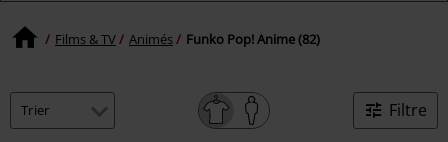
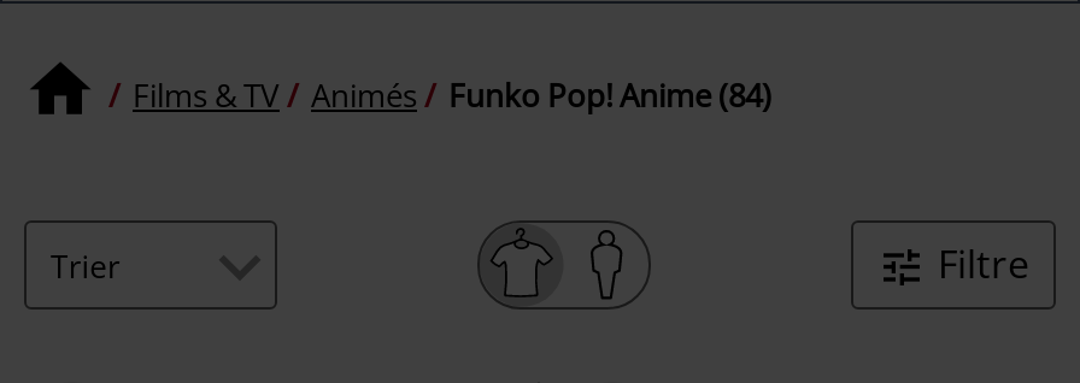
- Funko Pop! Anime (82)
+ Funko Pop! Anime (84)
